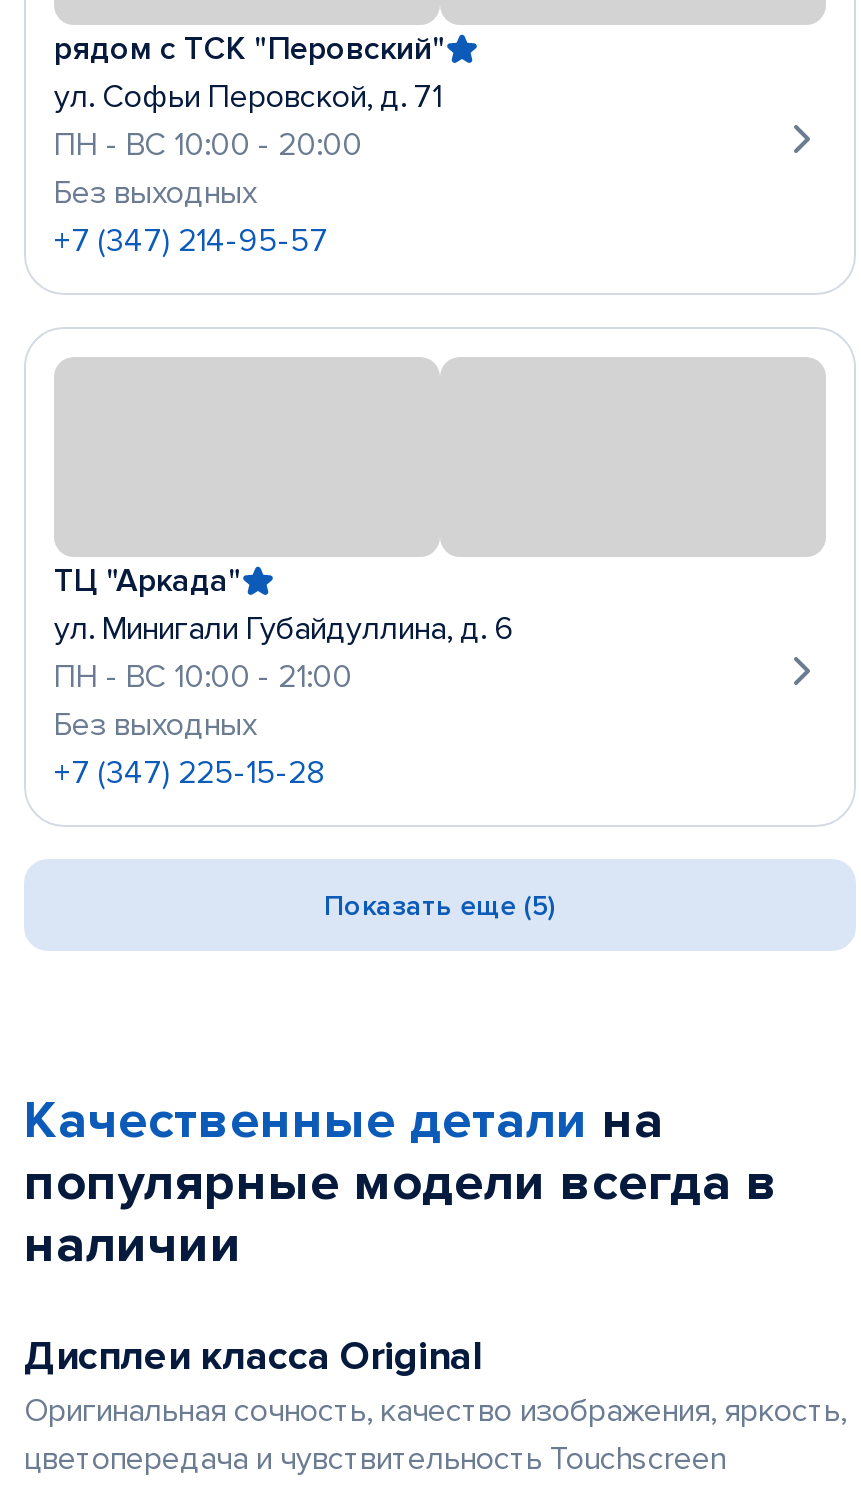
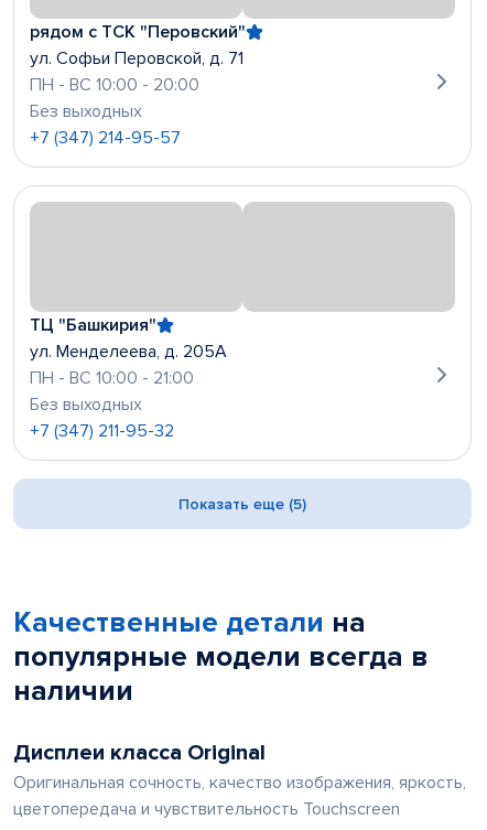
- ТЦ "Аркада"
- ул. Минигали Губайдуллина, д. 6
+ ТЦ "Башкирия"
+ ул. Менделеева, д. 205А

- +7 (347) 225-15-28
+ +7 (347) 211-95-32
